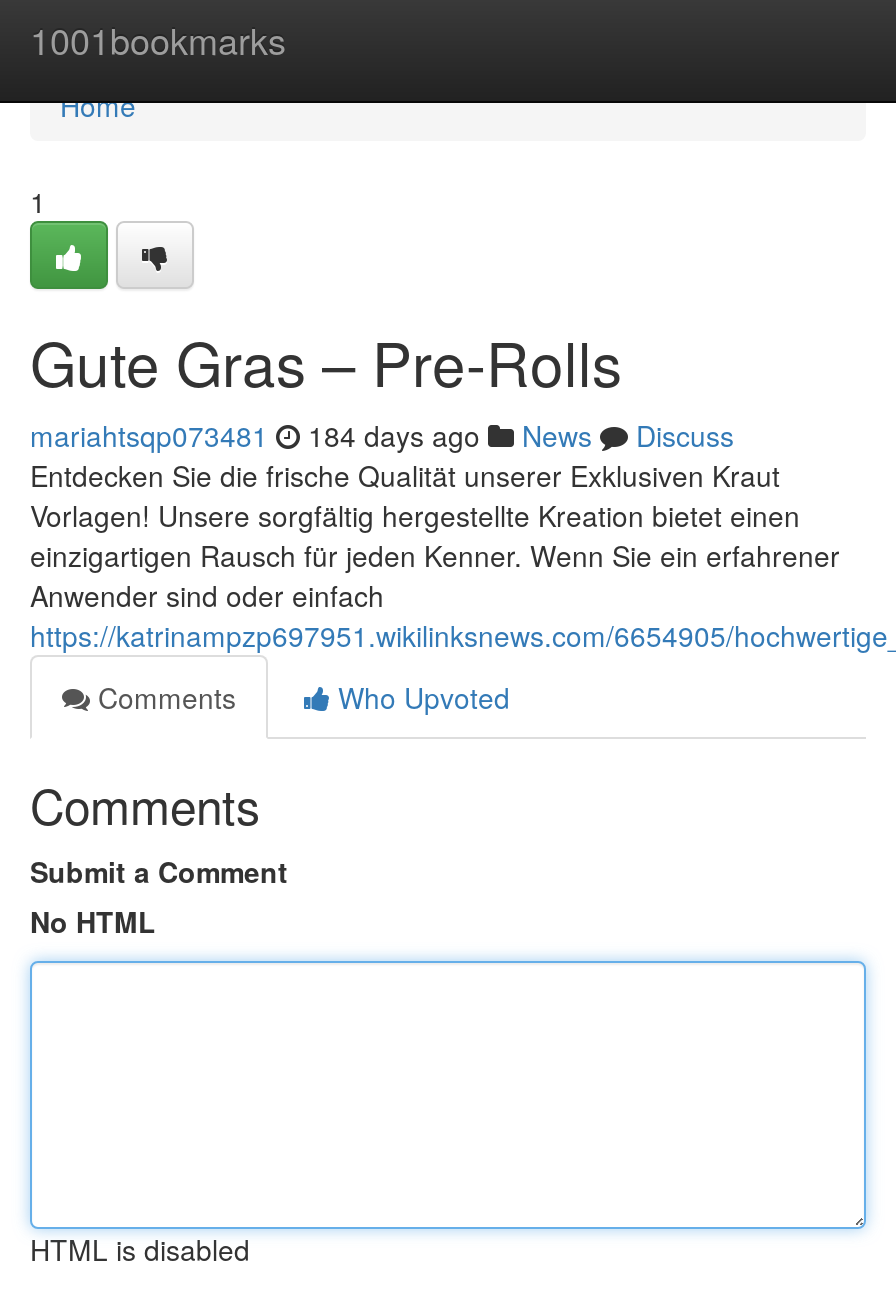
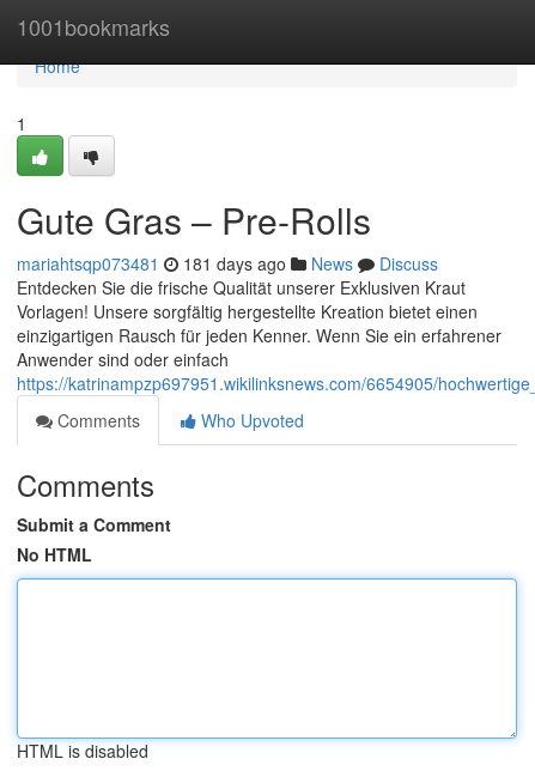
- mariahtsqp073481 184 days ago News Discuss
+ mariahtsqp073481 181 days ago News Discuss
